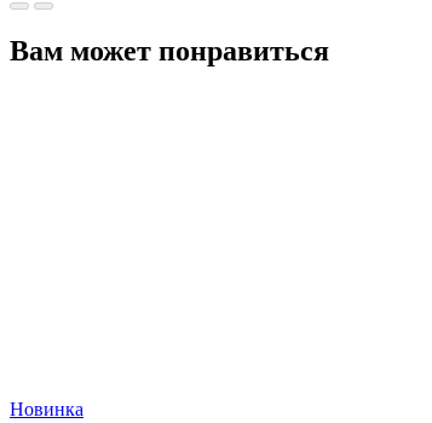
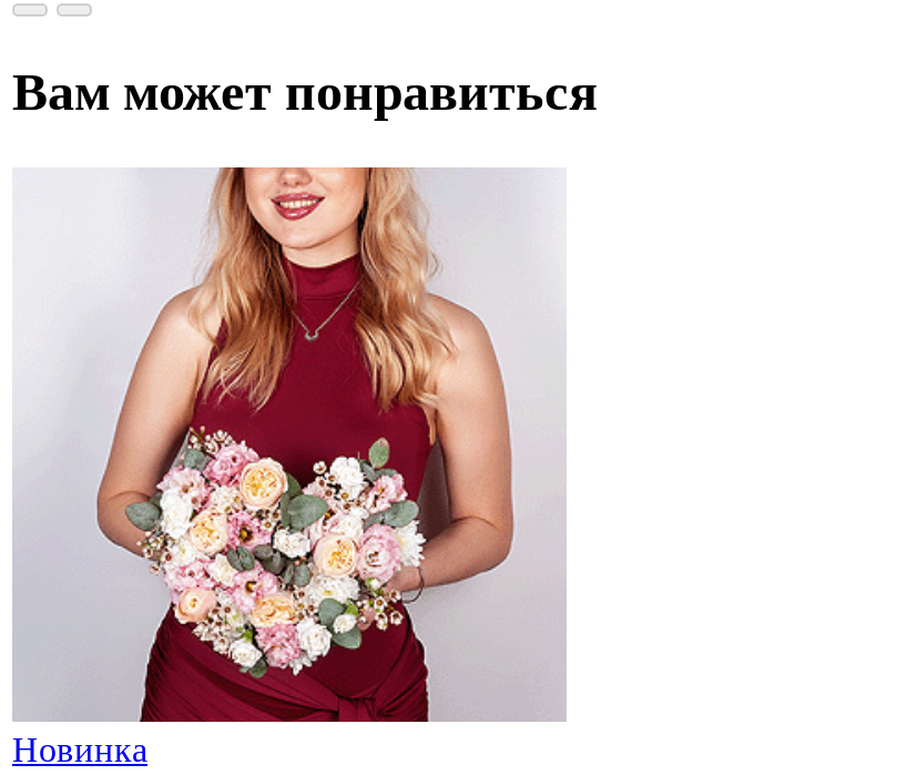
+ [image]
